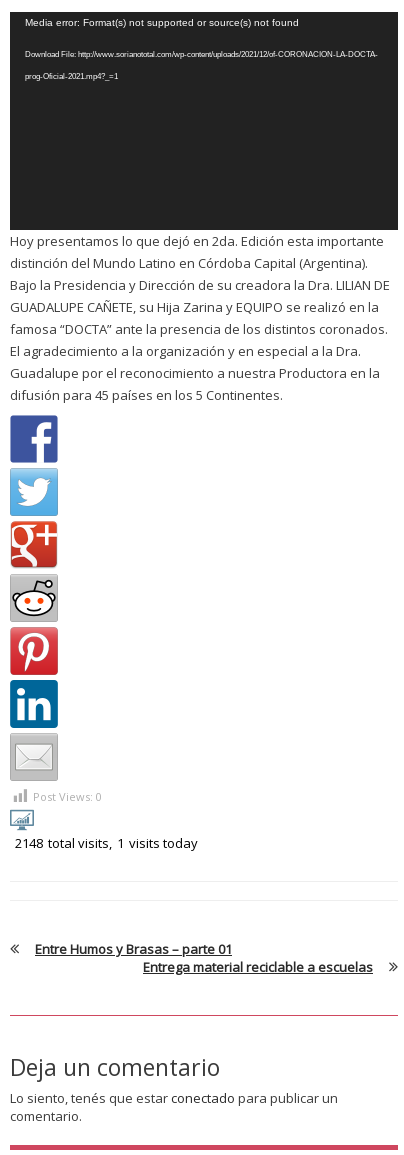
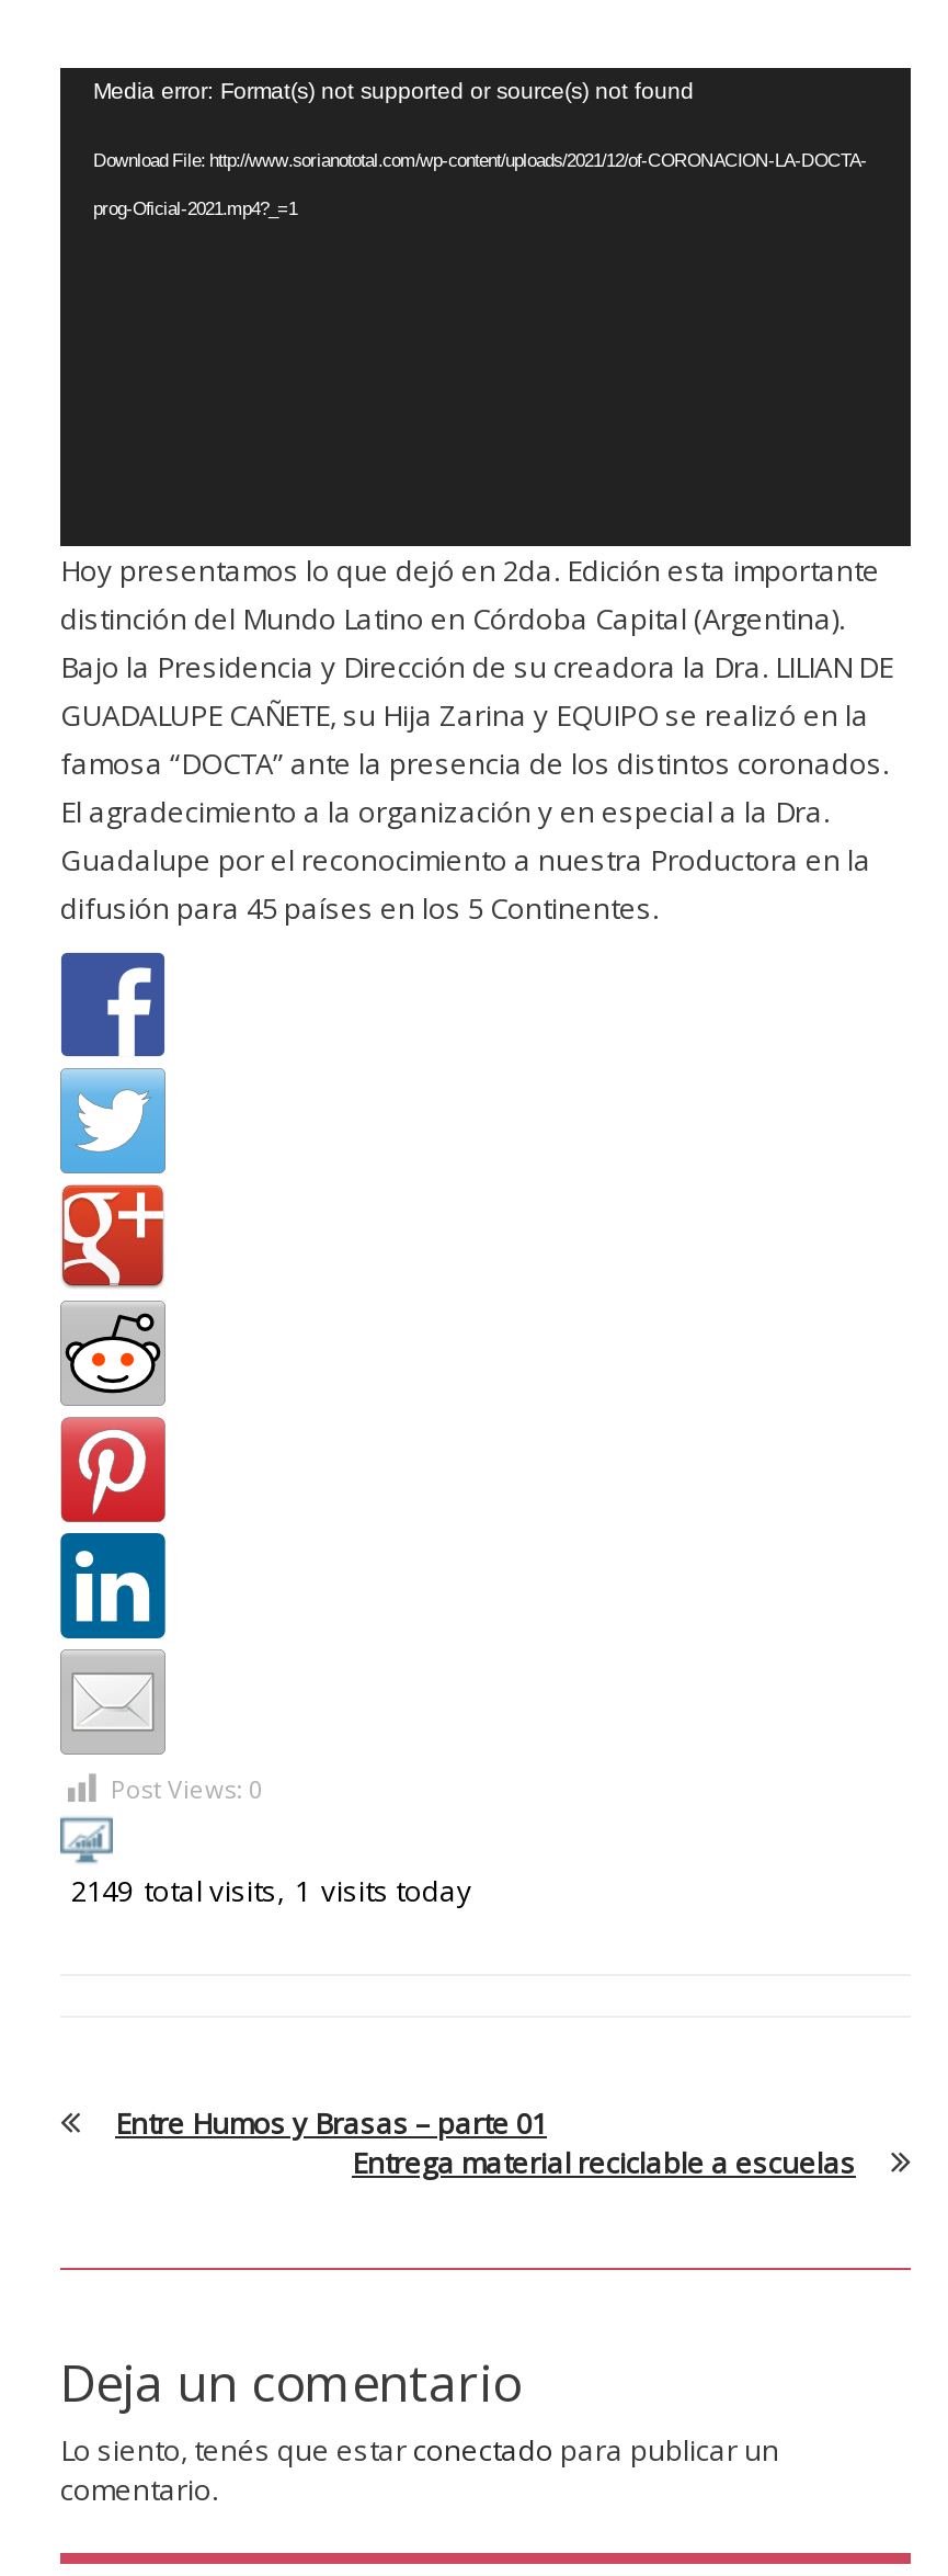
- 2148 total visits, 1 visits today
+ 2149 total visits, 1 visits today
